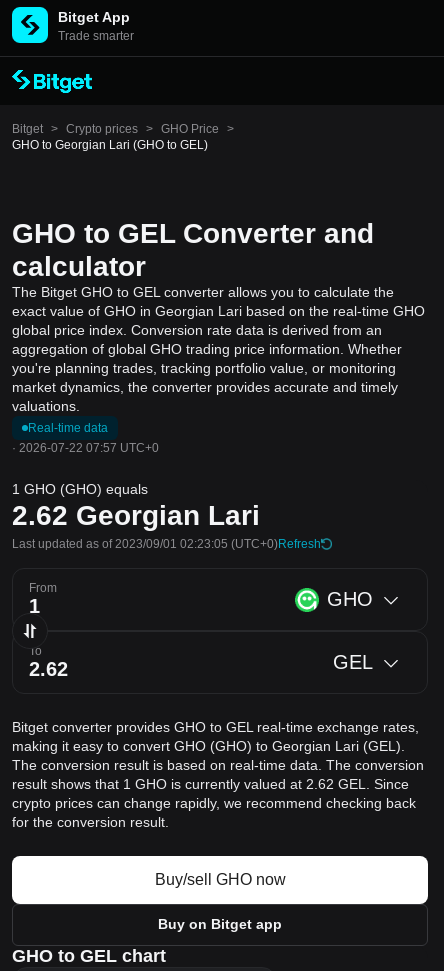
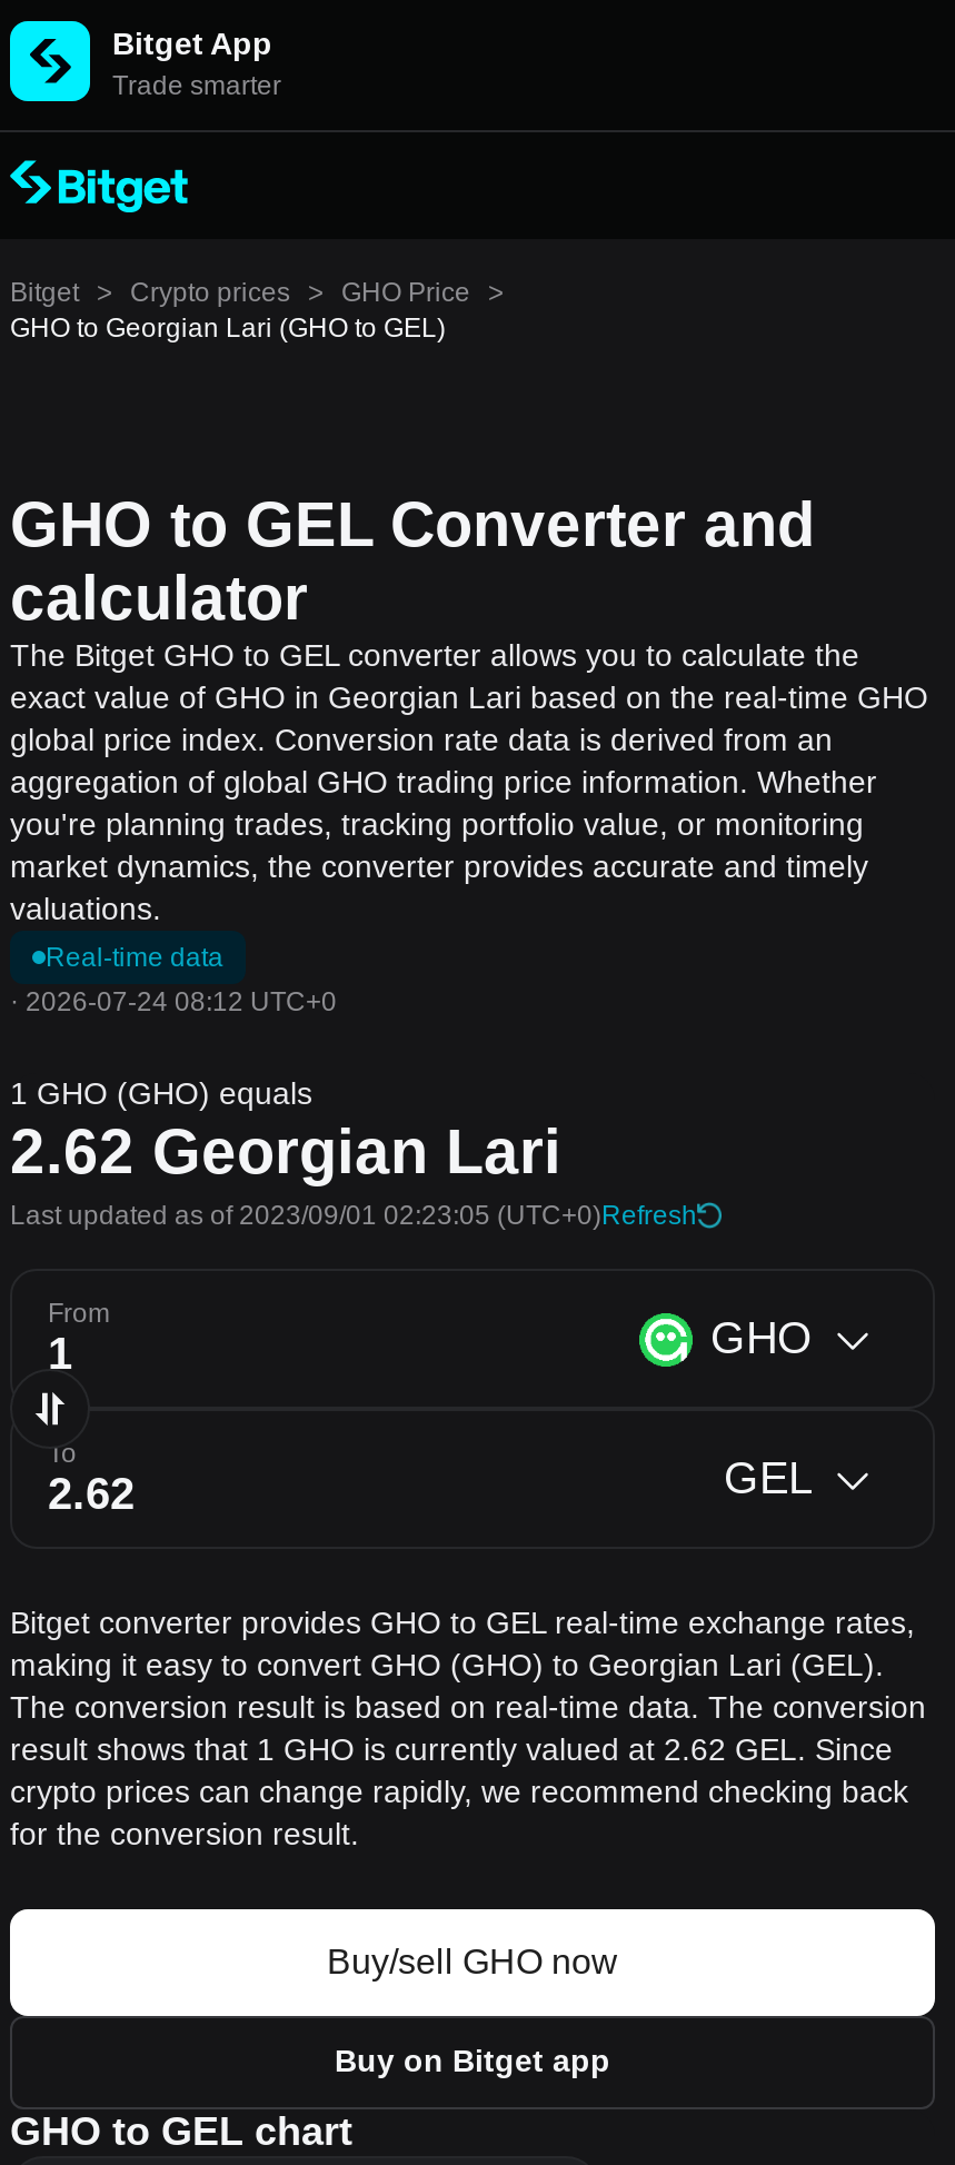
- · 2026-07-22 07:57 UTC+0
+ · 2026-07-24 08:12 UTC+0
